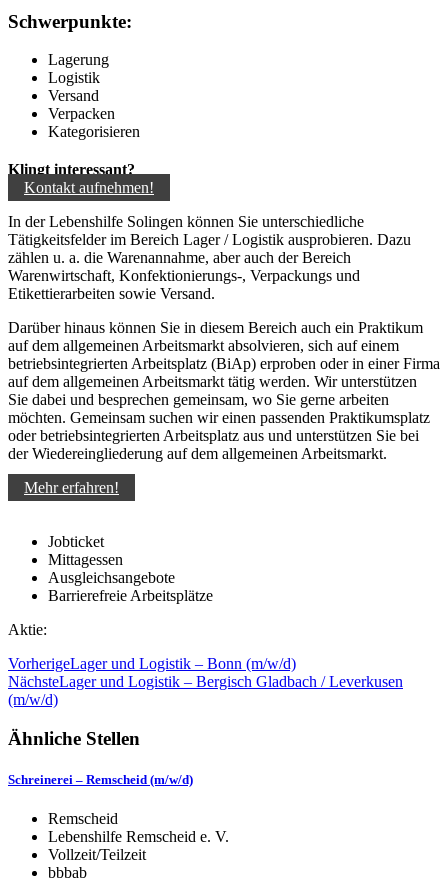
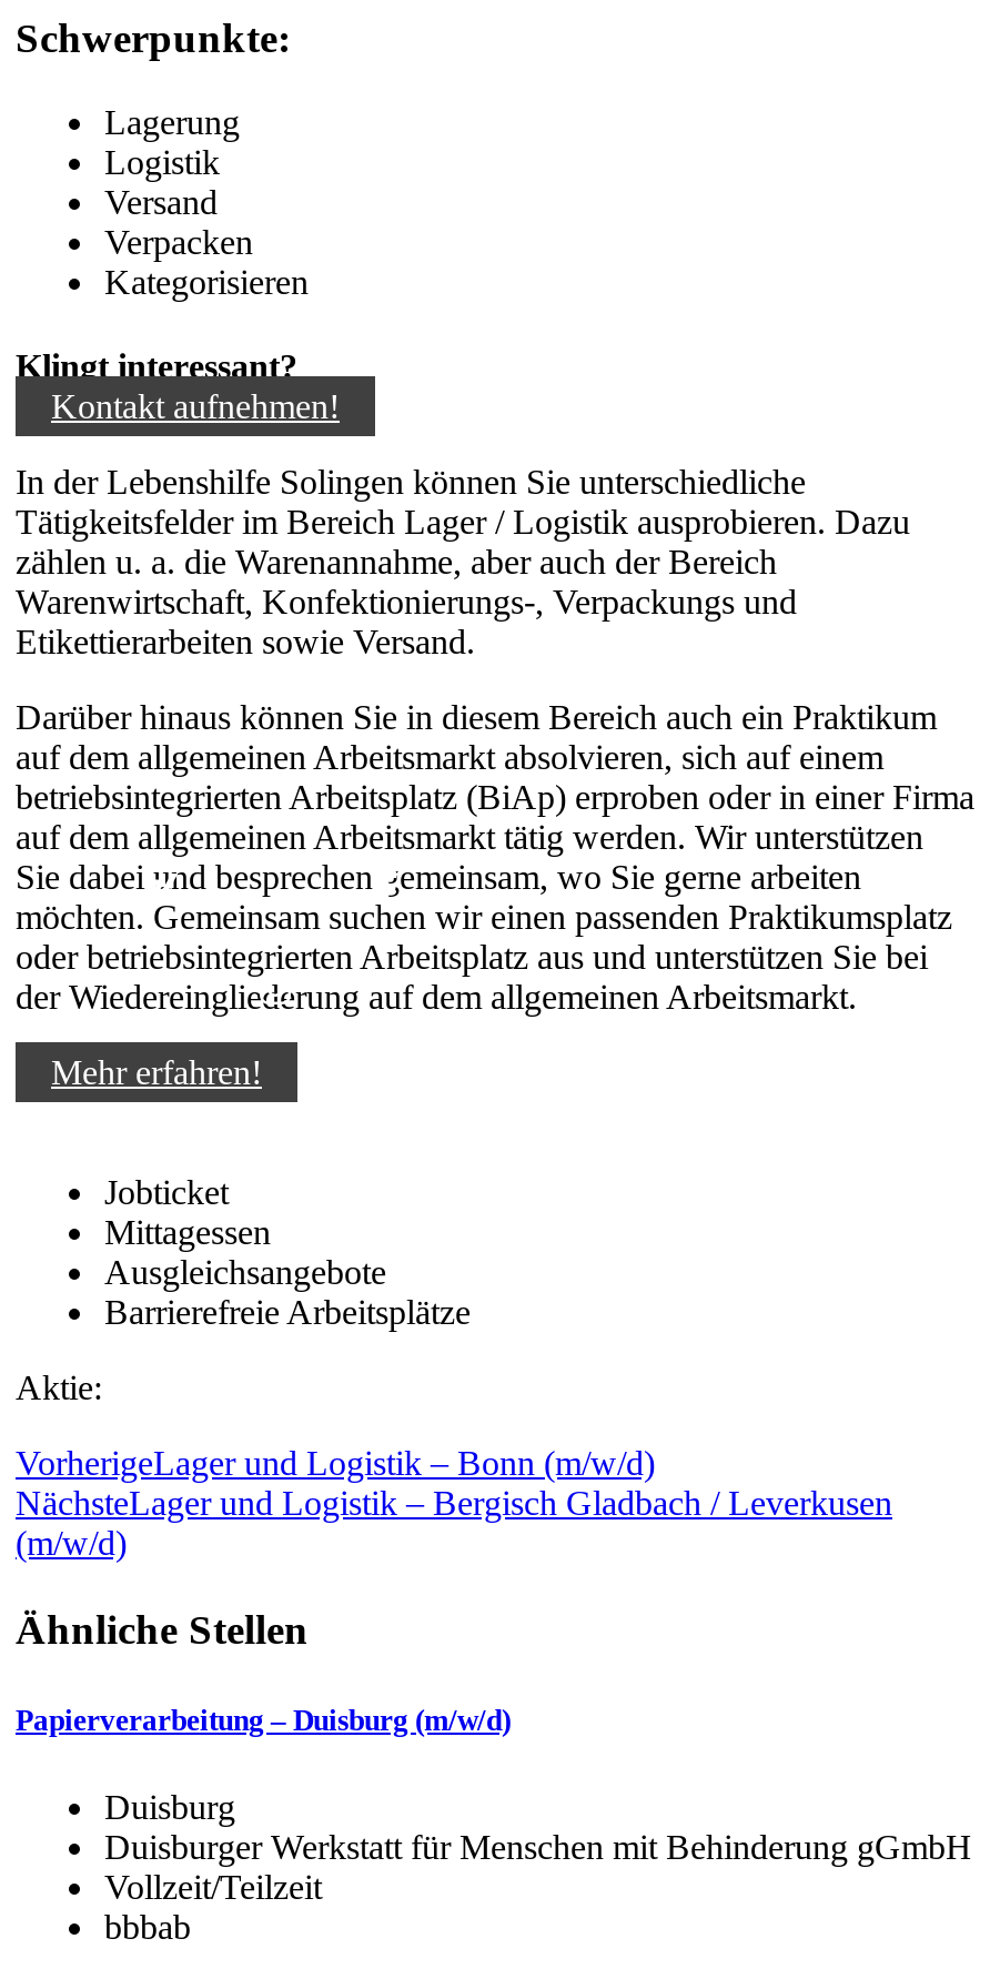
- Schreinerei – Remscheid (m/w/d)
+ Papierverarbeitung – Duisburg (m/w/d)

- Remscheid
- Lebenshilfe Remscheid e. V.
+ Duisburg
+ Duisburger Werkstatt für Menschen mit Behinderung gGmbH
